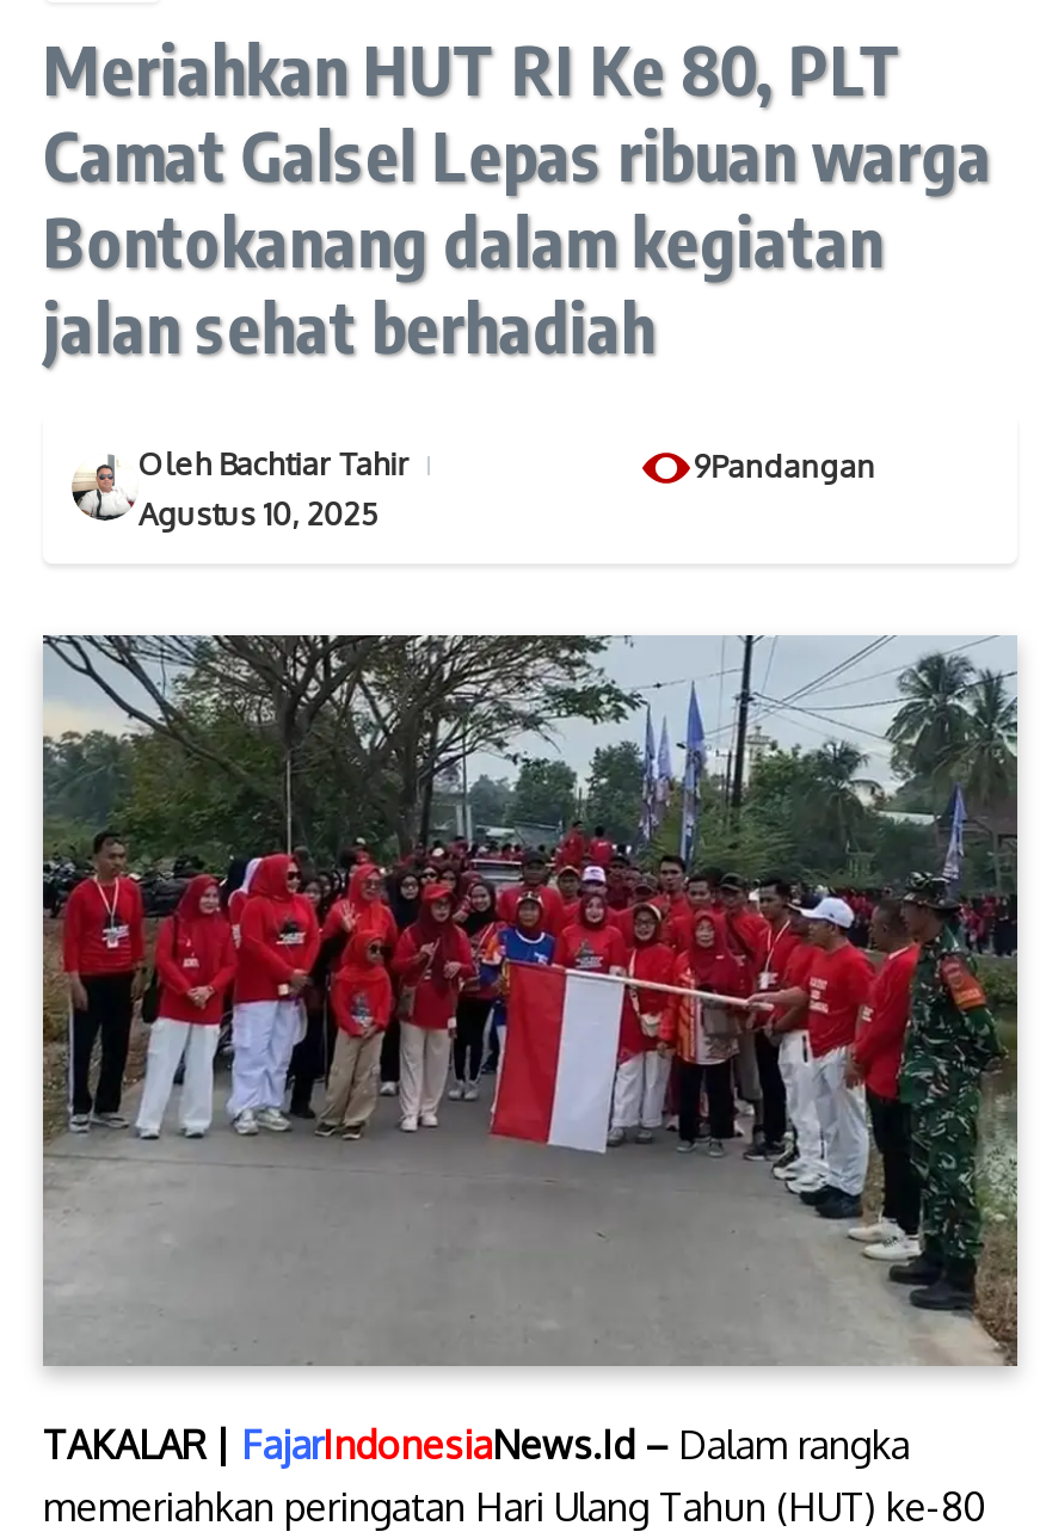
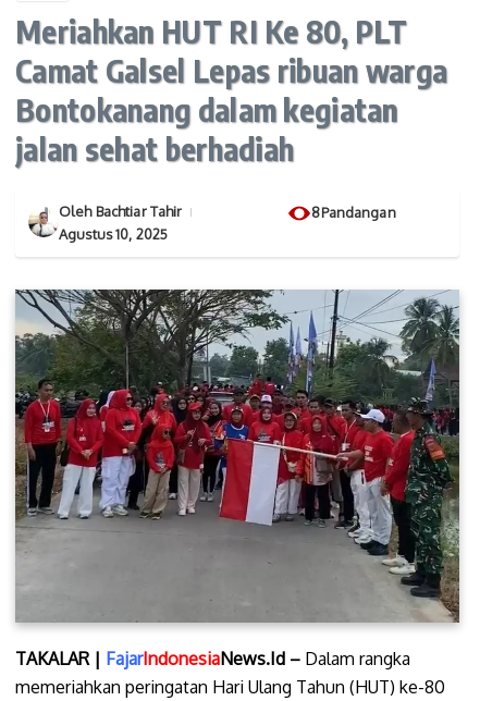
- 9Pandangan
+ 8Pandangan
